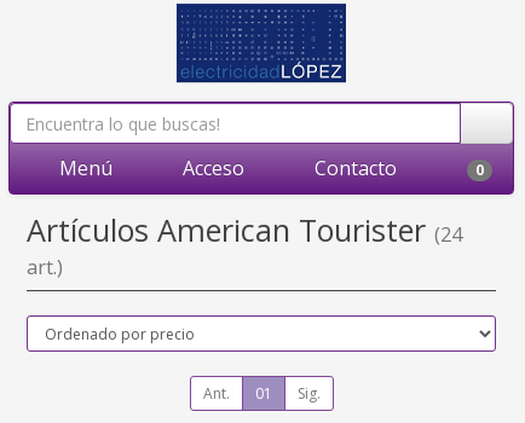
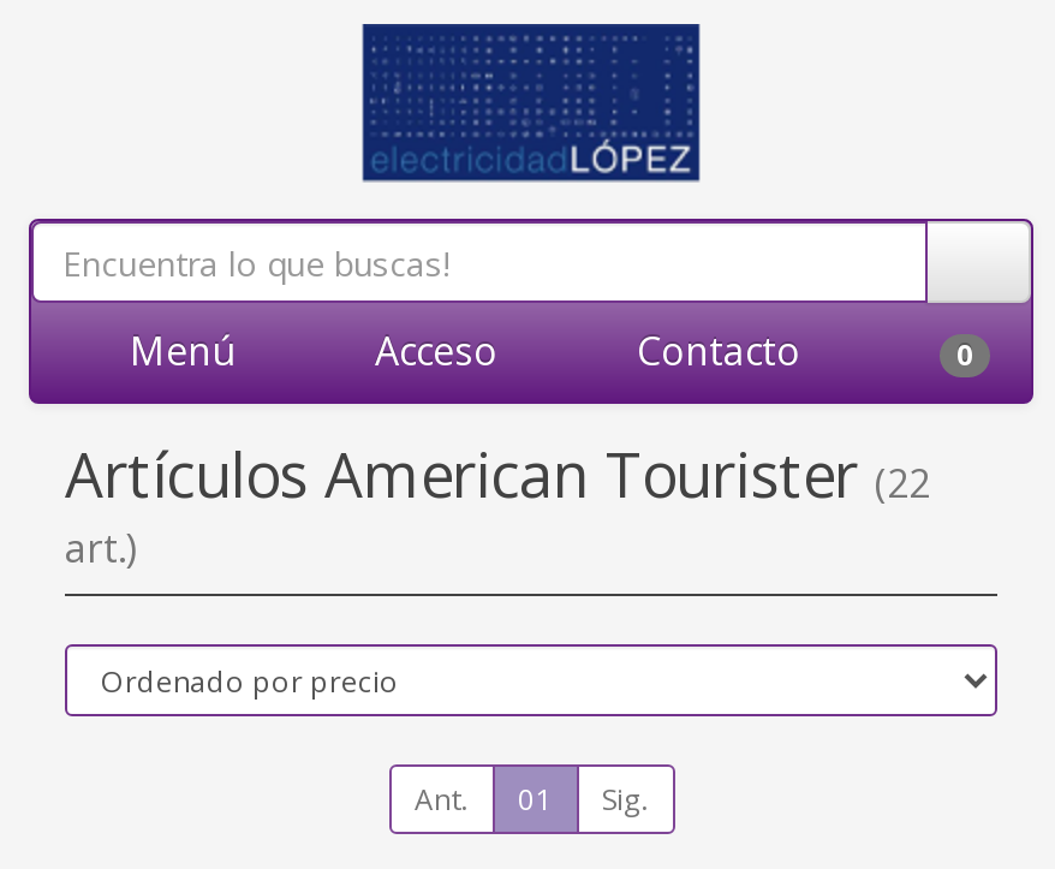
- Artículos American Tourister (24
+ Artículos American Tourister (22
